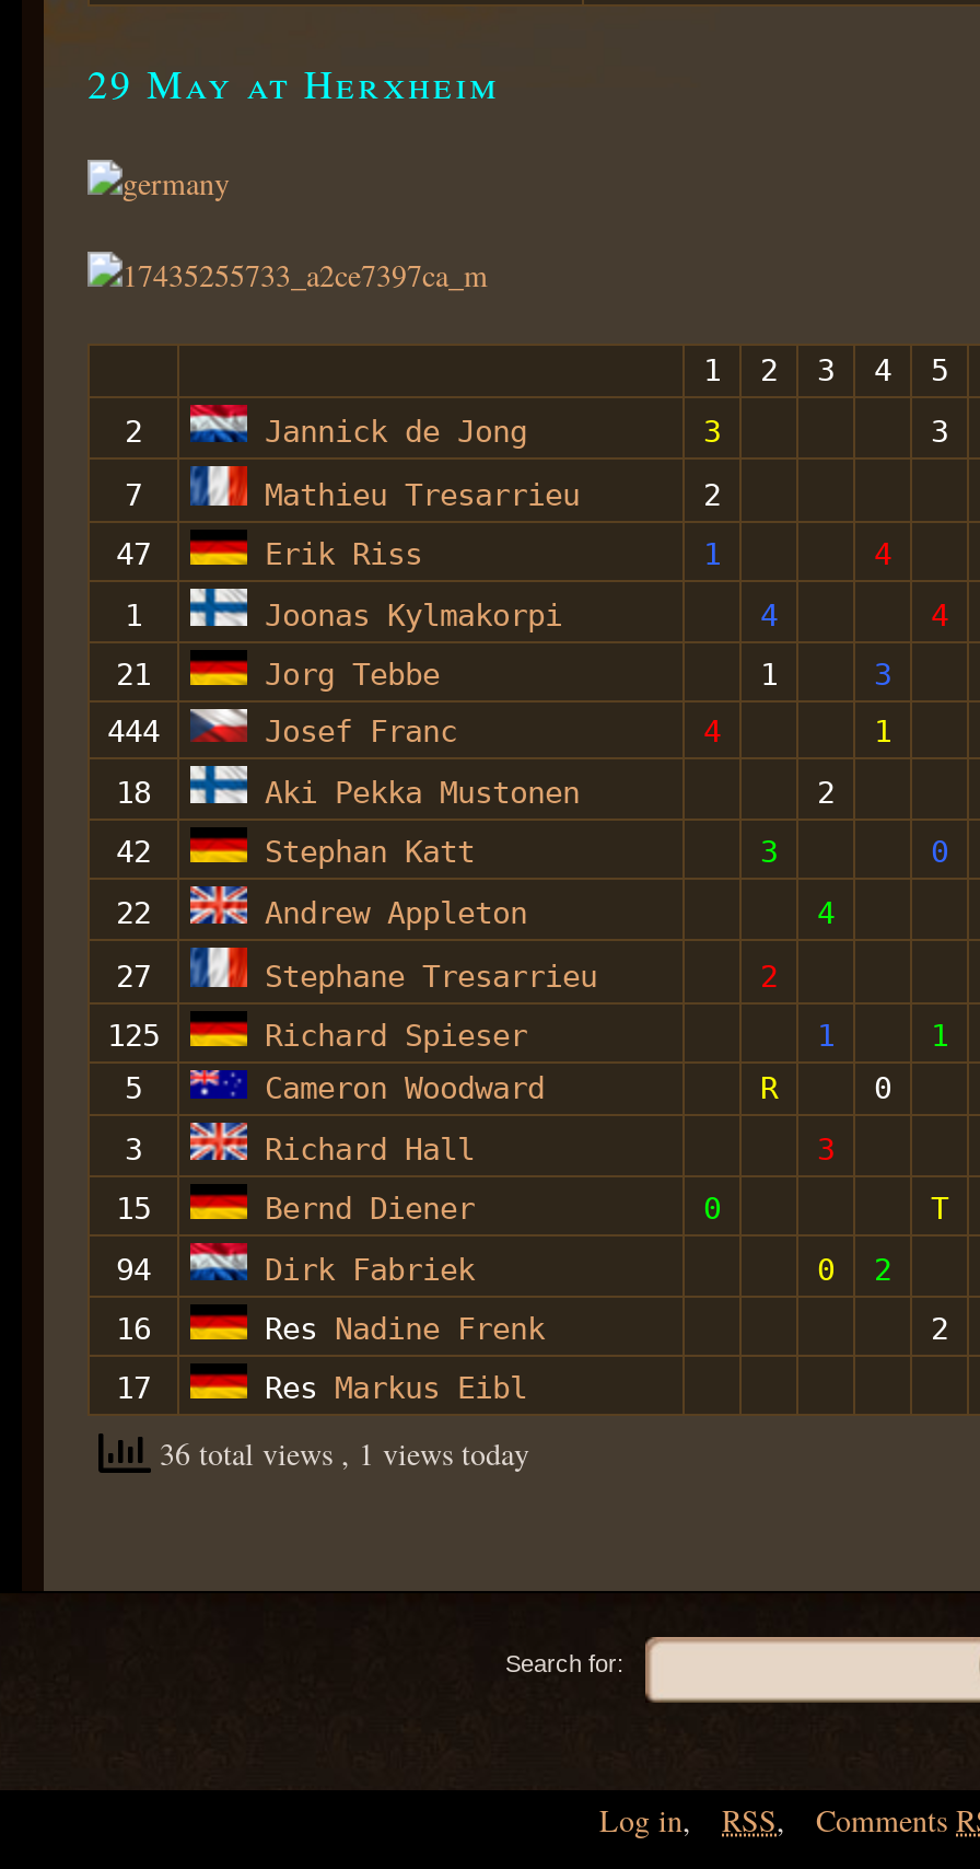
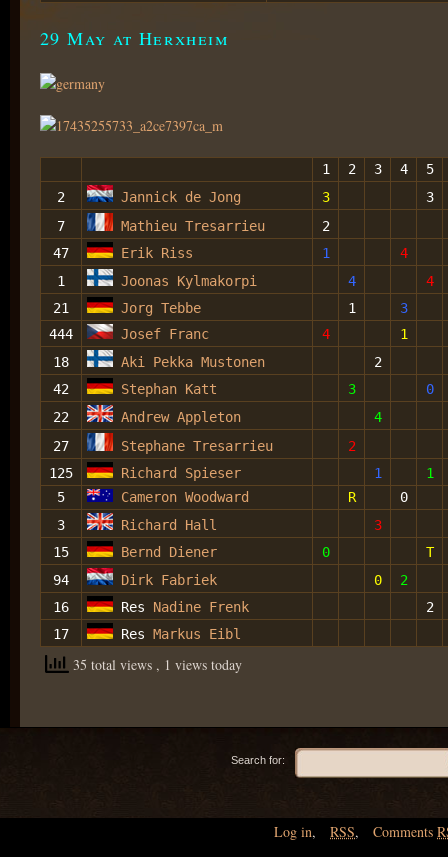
- 36 total views, 1 views today
+ 35 total views, 1 views today
